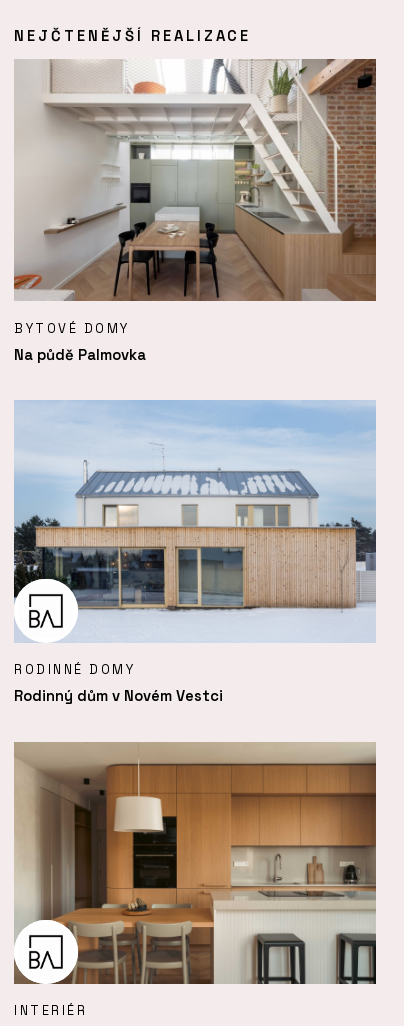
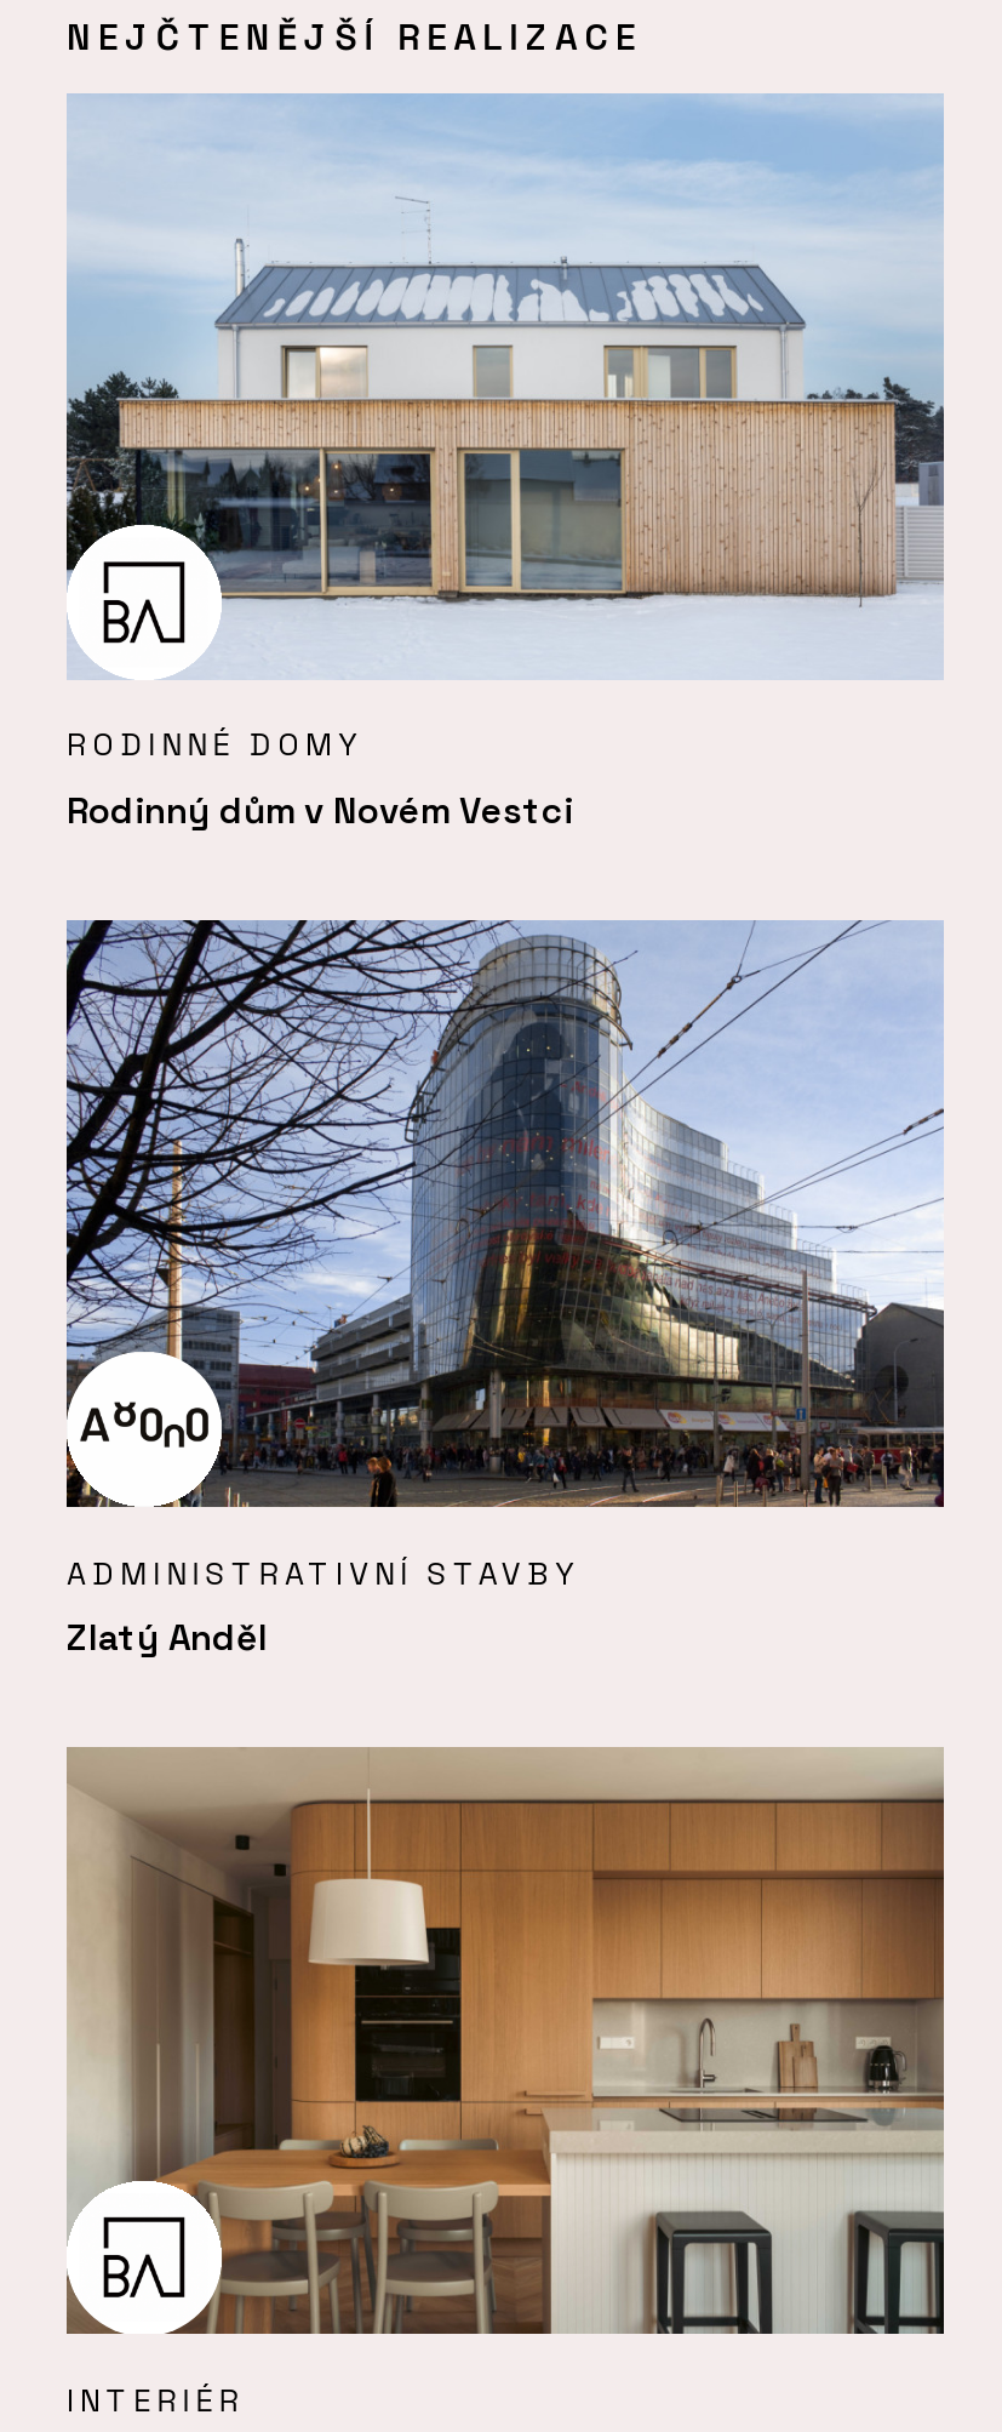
- [image]
- BYTOVÉ DOMY
- Na půdě Palmovka

moved up: [image] | RODINNÉ DOMY | Rodinný dům v Novém Vestci

+ [image]
+ ADMINISTRATIVNÍ STAVBY
+ Zlatý Anděl
